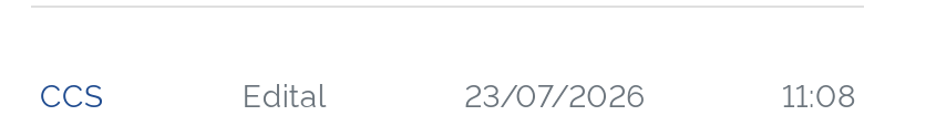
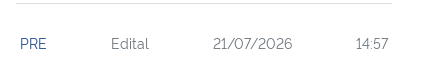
- CCS
+ PRE

- 23/07/2026
- 11:08
+ 21/07/2026
+ 14:57
